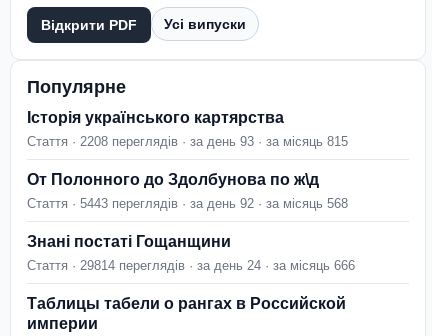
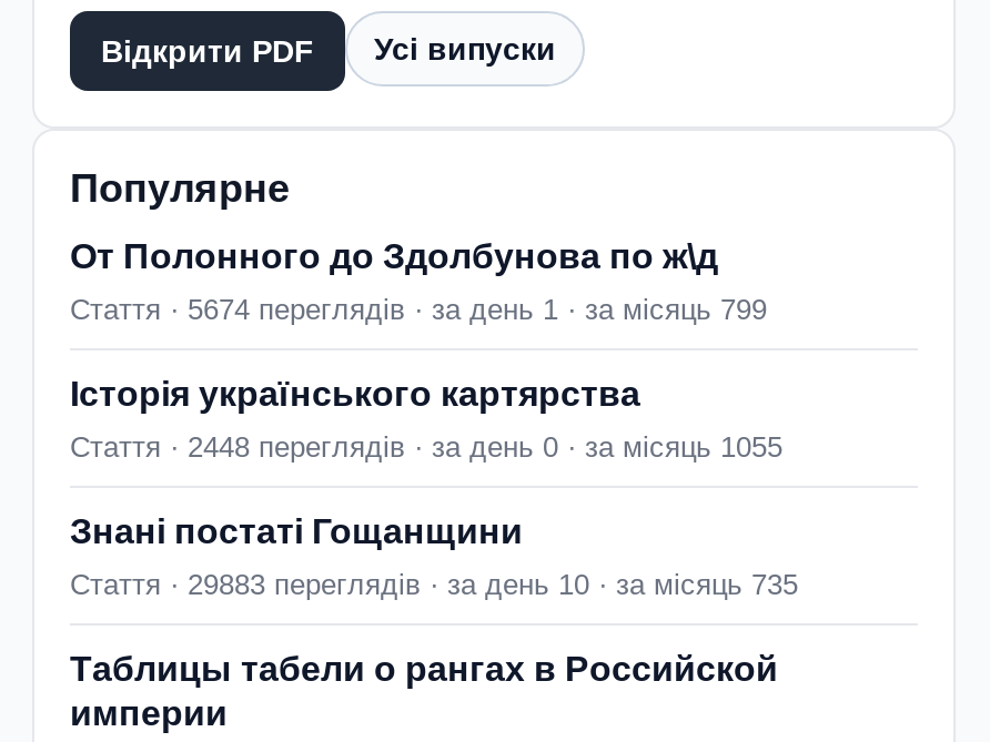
+ Стаття · 5674 переглядів · за день 1 · за місяць 799

moved down: Історія українського картярства

- Стаття · 2208 переглядів · за день 93 · за місяць 815
- Стаття · 5443 переглядів · за день 92 · за місяць 568
+ Стаття · 2448 переглядів · за день 0 · за місяць 1055

moved up: От Полонного до Здолбунова по ж\д

- Стаття · 29814 переглядів · за день 24 · за місяць 666
+ Стаття · 29883 переглядів · за день 10 · за місяць 735
